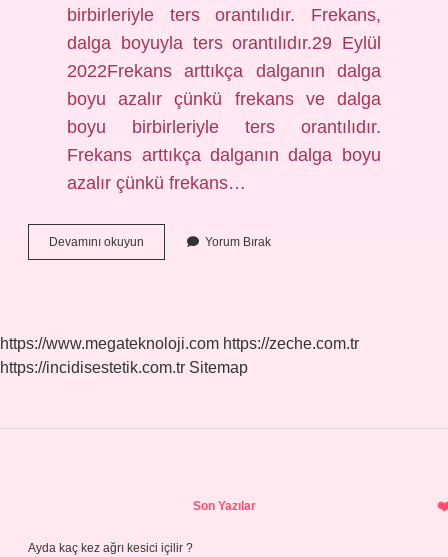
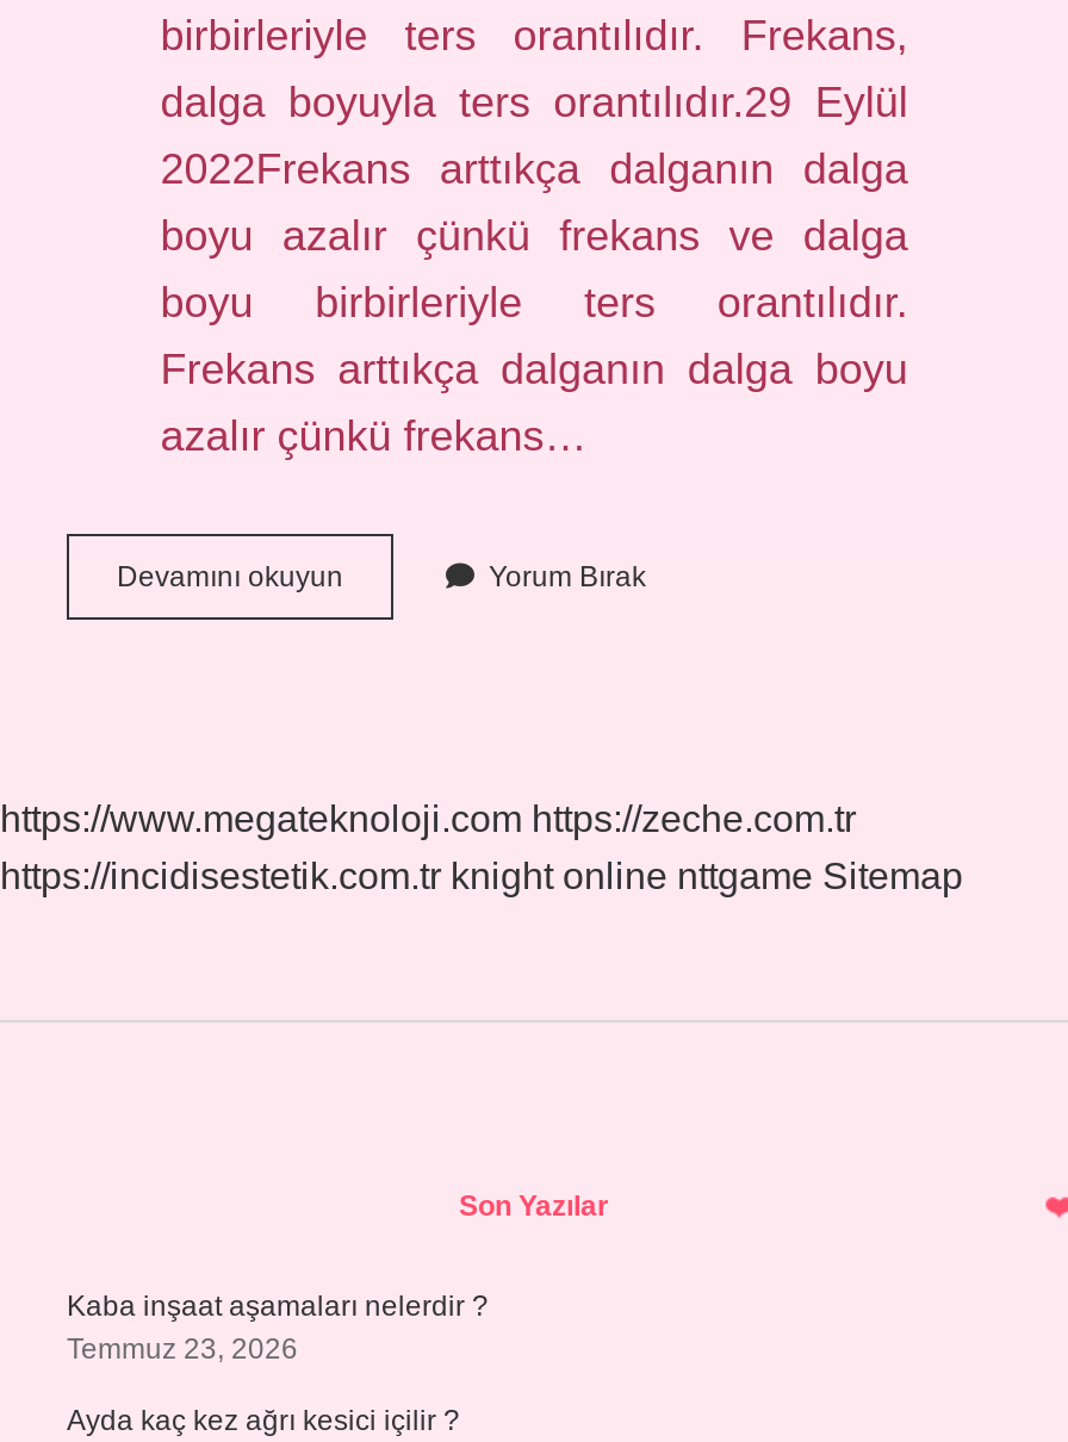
- https://incidisestetik.com.tr Sitemap
+ https://incidisestetik.com.tr knight online nttgame Sitemap

+ Kaba inşaat aşamaları nelerdir ?
+ Temmuz 23, 2026
